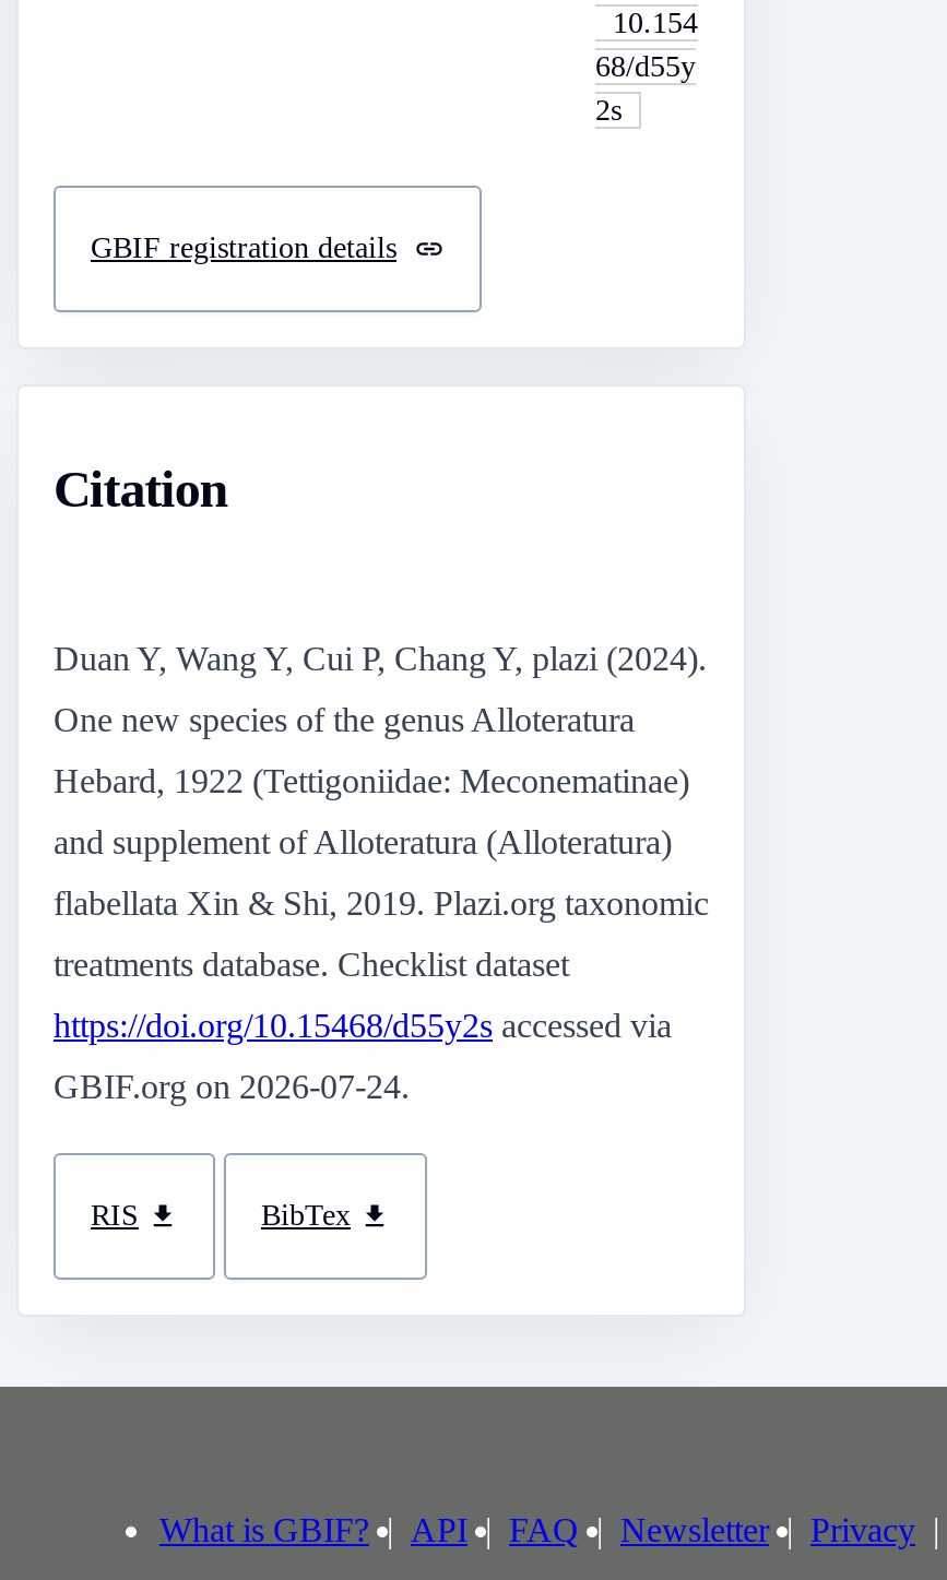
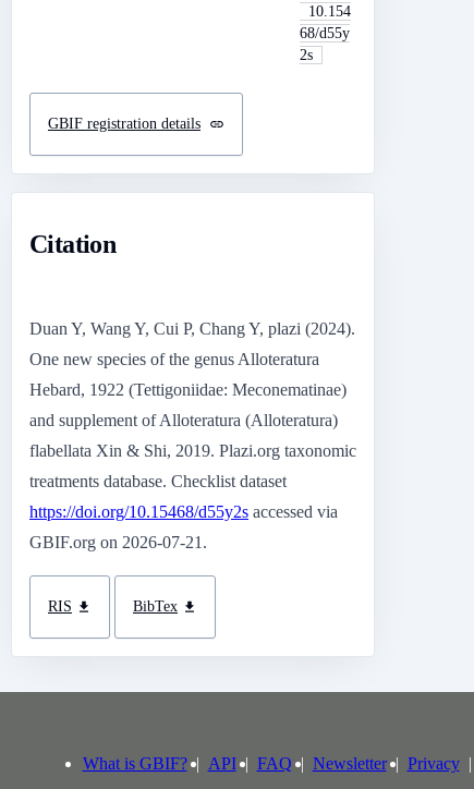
- GBIF.org on 2026-07-24.
+ GBIF.org on 2026-07-21.
